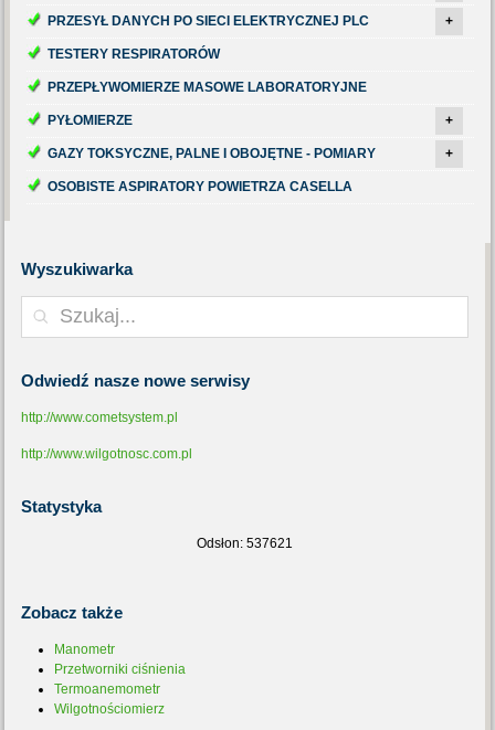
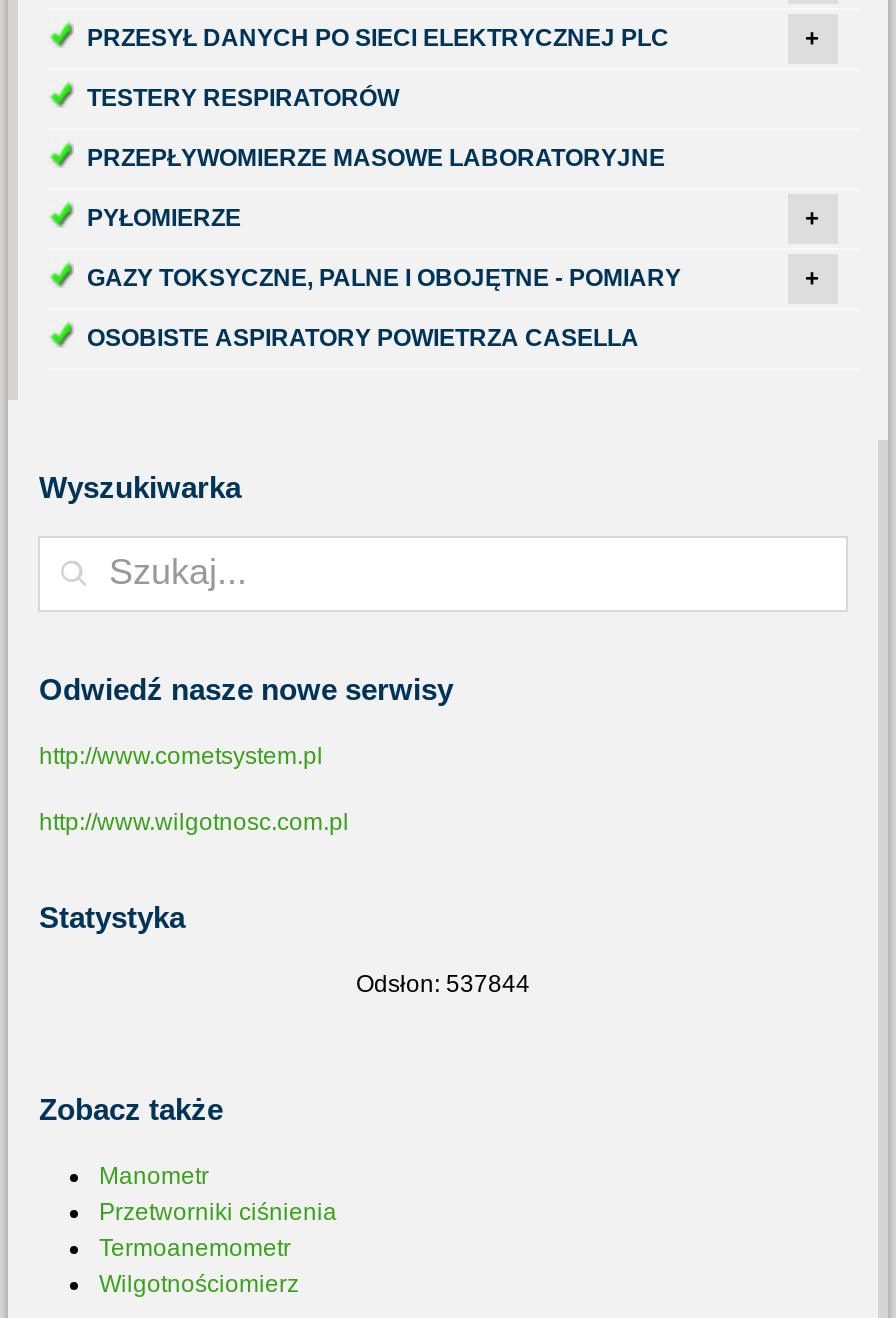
- Odsłon: 537621
+ Odsłon: 537844
